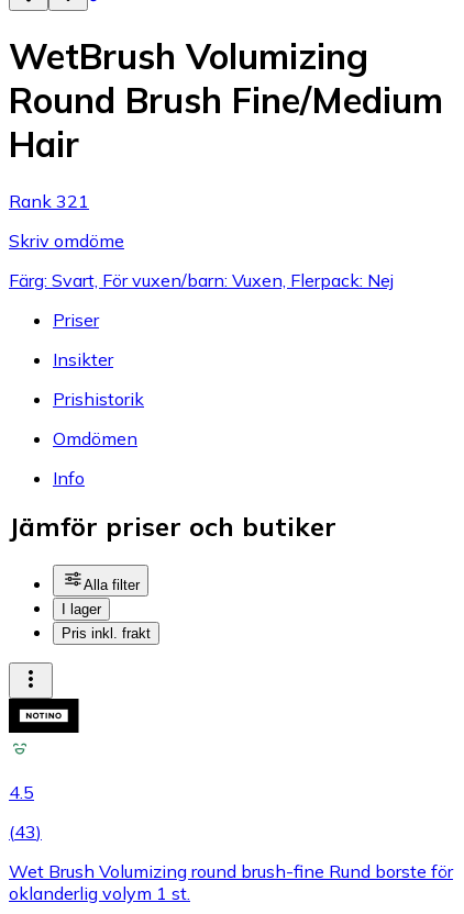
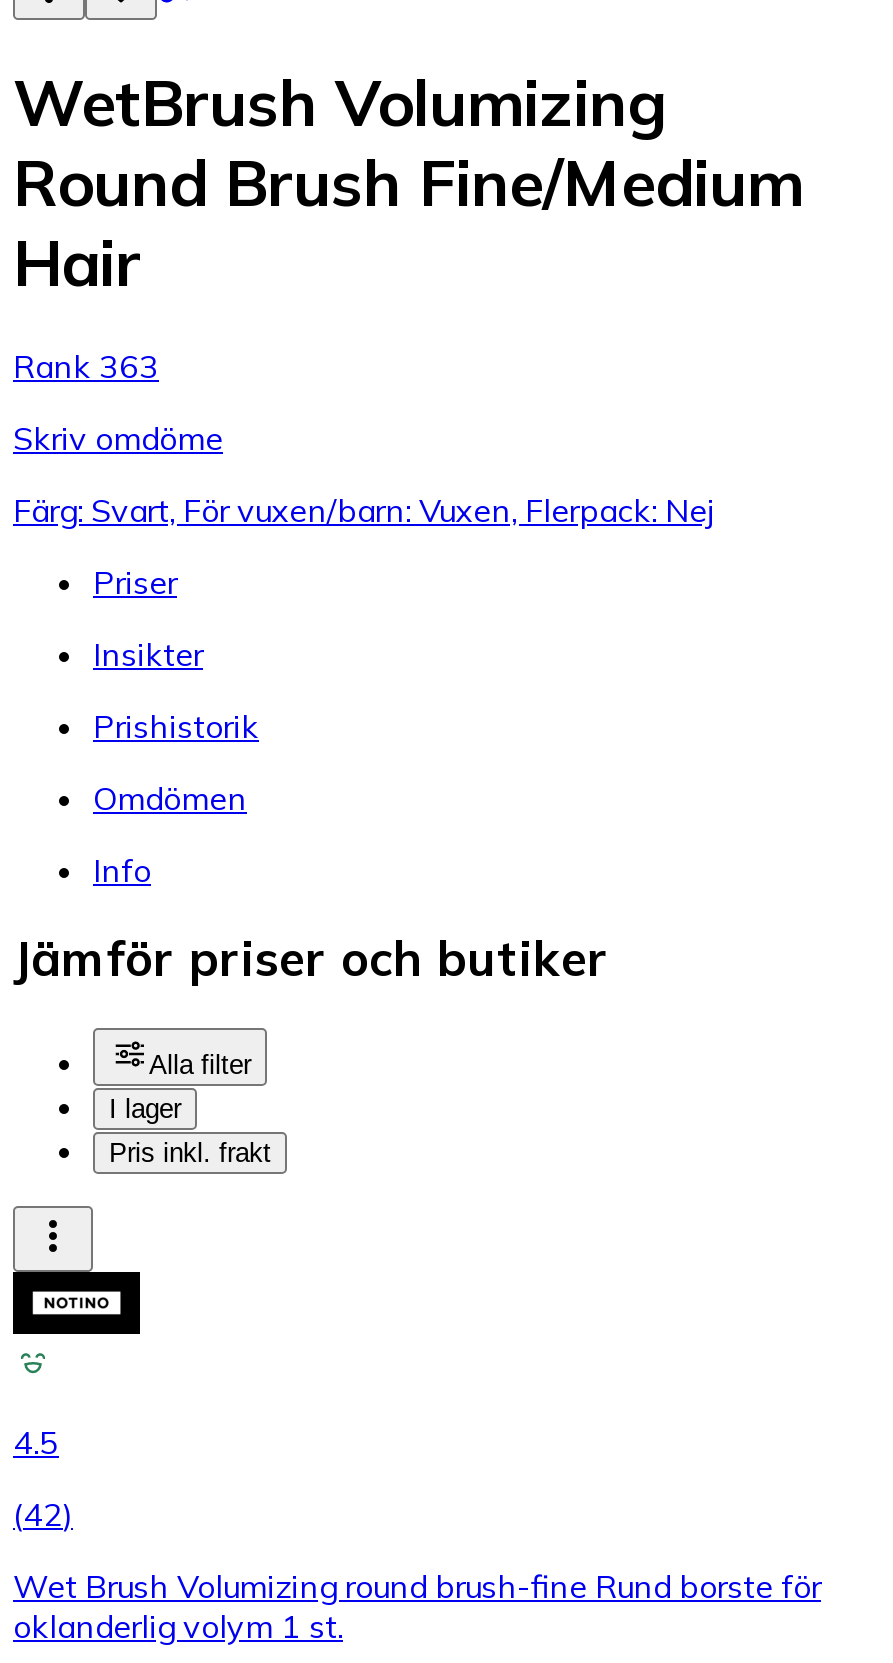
- Rank 321
+ Rank 363

- (43)
+ (42)
